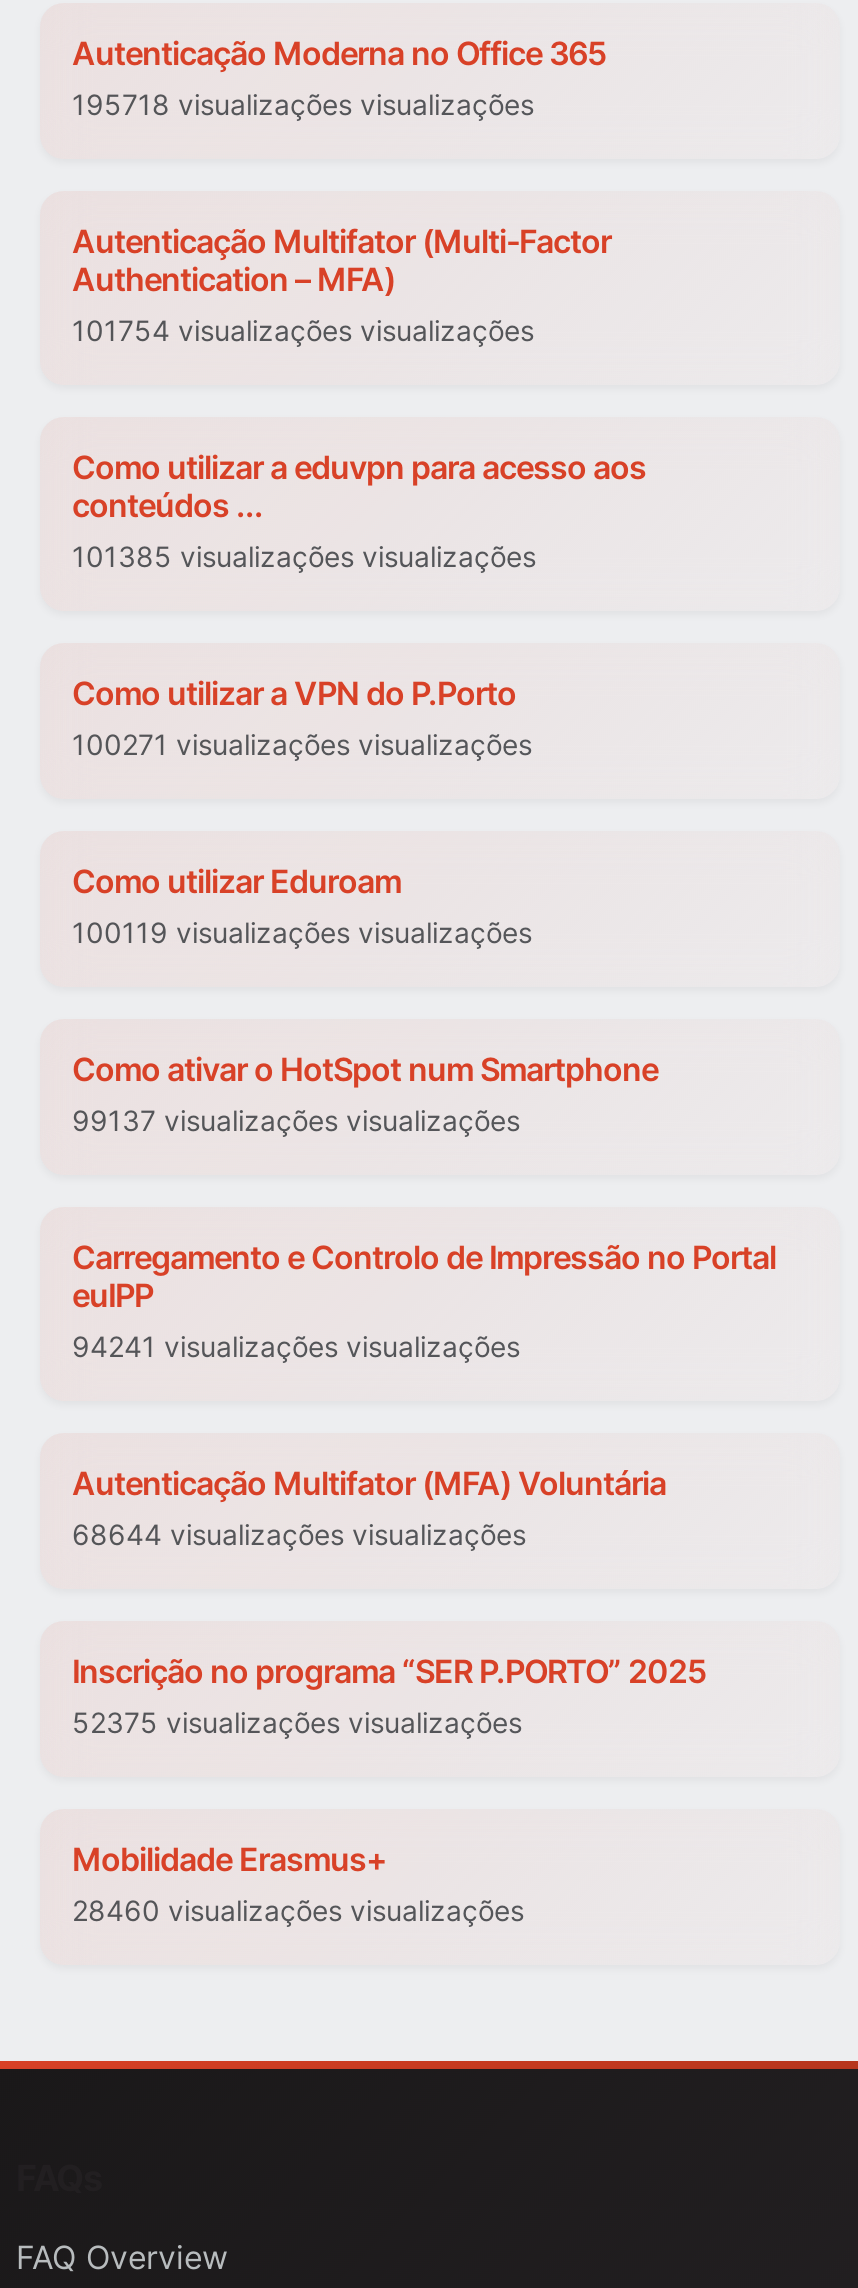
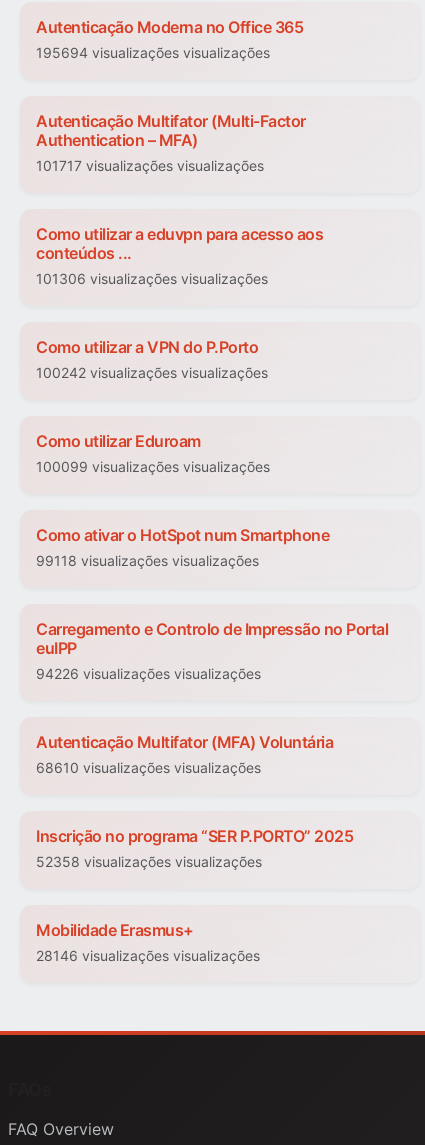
- 195718 visualizações visualizações
+ 195694 visualizações visualizações

- 101754 visualizações visualizações
+ 101717 visualizações visualizações

- 101385 visualizações visualizações
+ 101306 visualizações visualizações

- 100271 visualizações visualizações
+ 100242 visualizações visualizações

- 100119 visualizações visualizações
+ 100099 visualizações visualizações

- 99137 visualizações visualizações
+ 99118 visualizações visualizações

- 94241 visualizações visualizações
+ 94226 visualizações visualizações

- 68644 visualizações visualizações
+ 68610 visualizações visualizações

- 52375 visualizações visualizações
+ 52358 visualizações visualizações

- 28460 visualizações visualizações
+ 28146 visualizações visualizações
